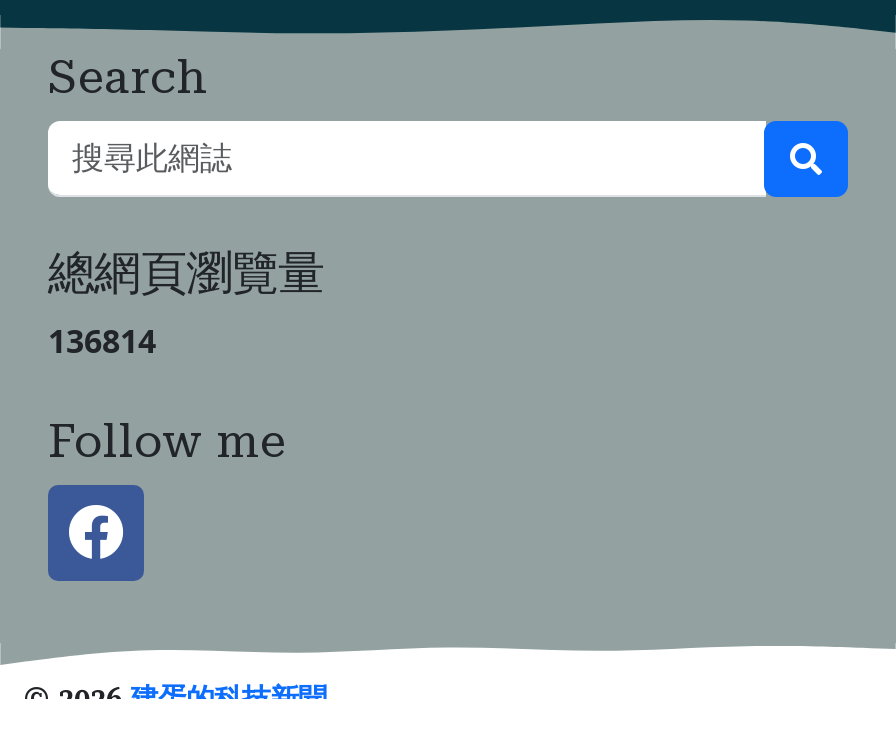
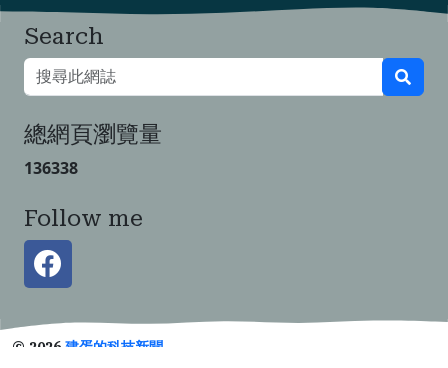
- 136814
+ 136338
